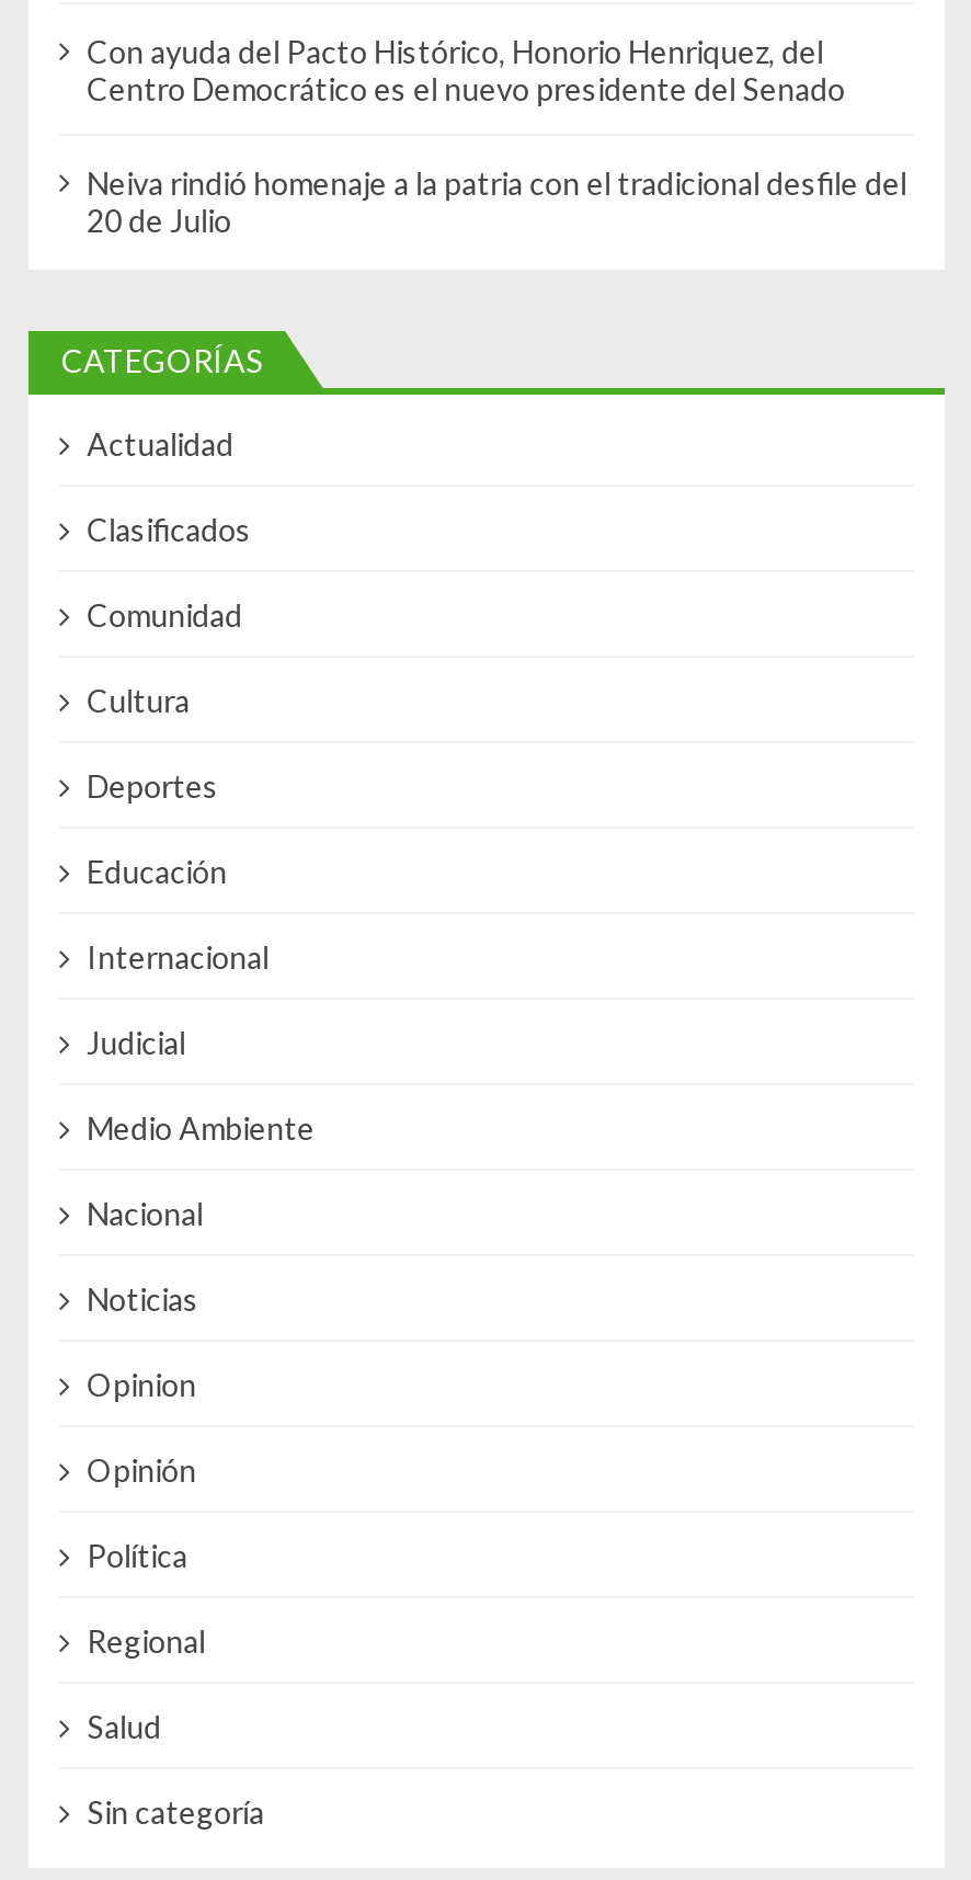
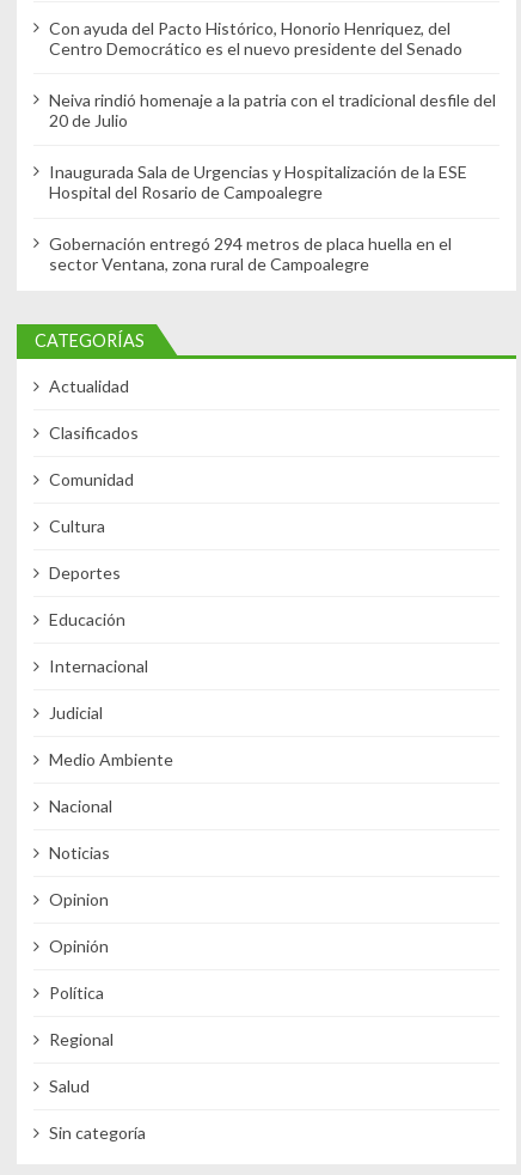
+ Inaugurada Sala de Urgencias y Hospitalización de la ESE
+ Hospital del Rosario de Campoalegre
+ Gobernación entregó 294 metros de placa huella en el
+ sector Ventana, zona rural de Campoalegre
